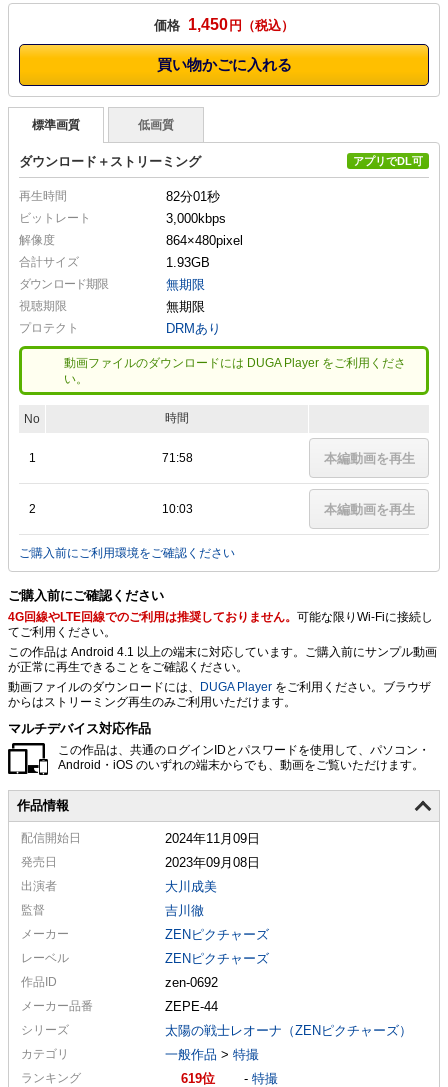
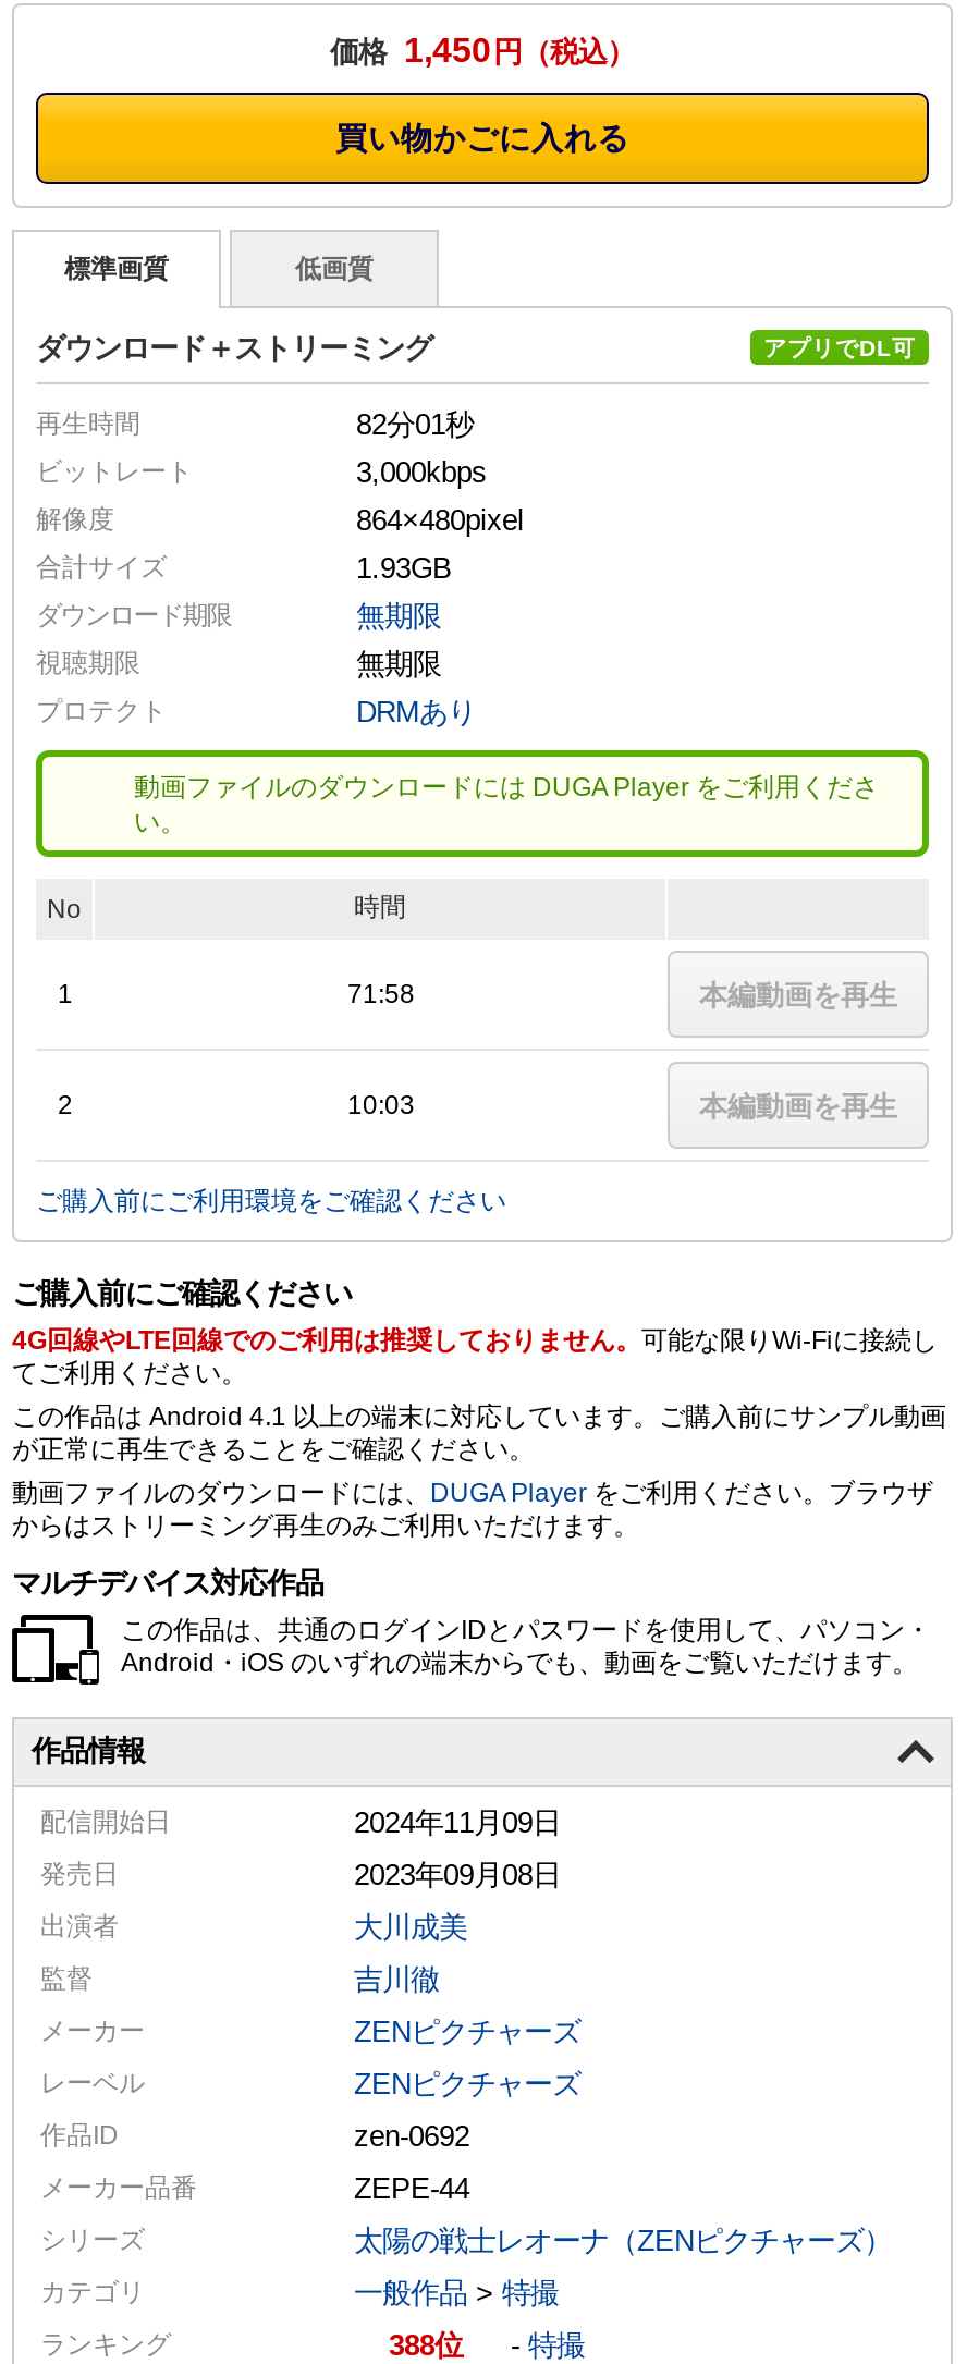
- 619
+ 388
